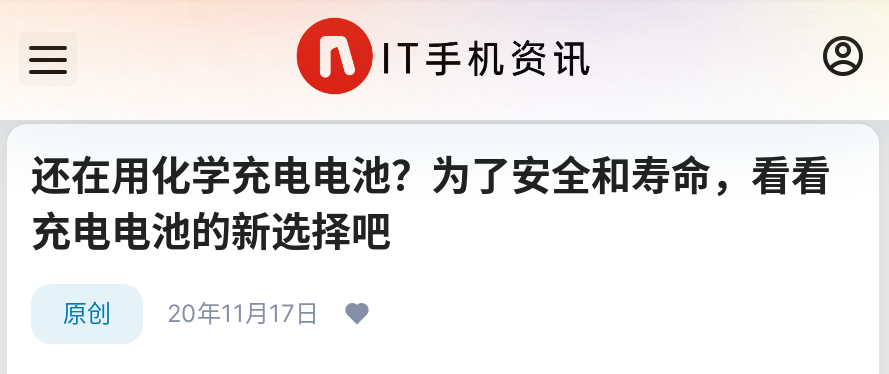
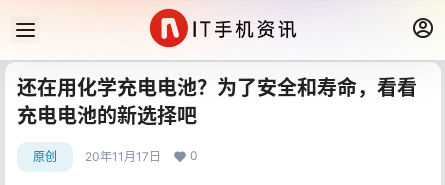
+ 0
